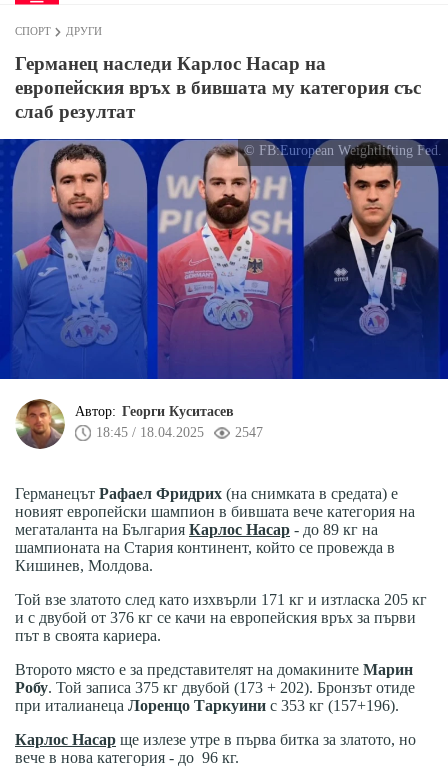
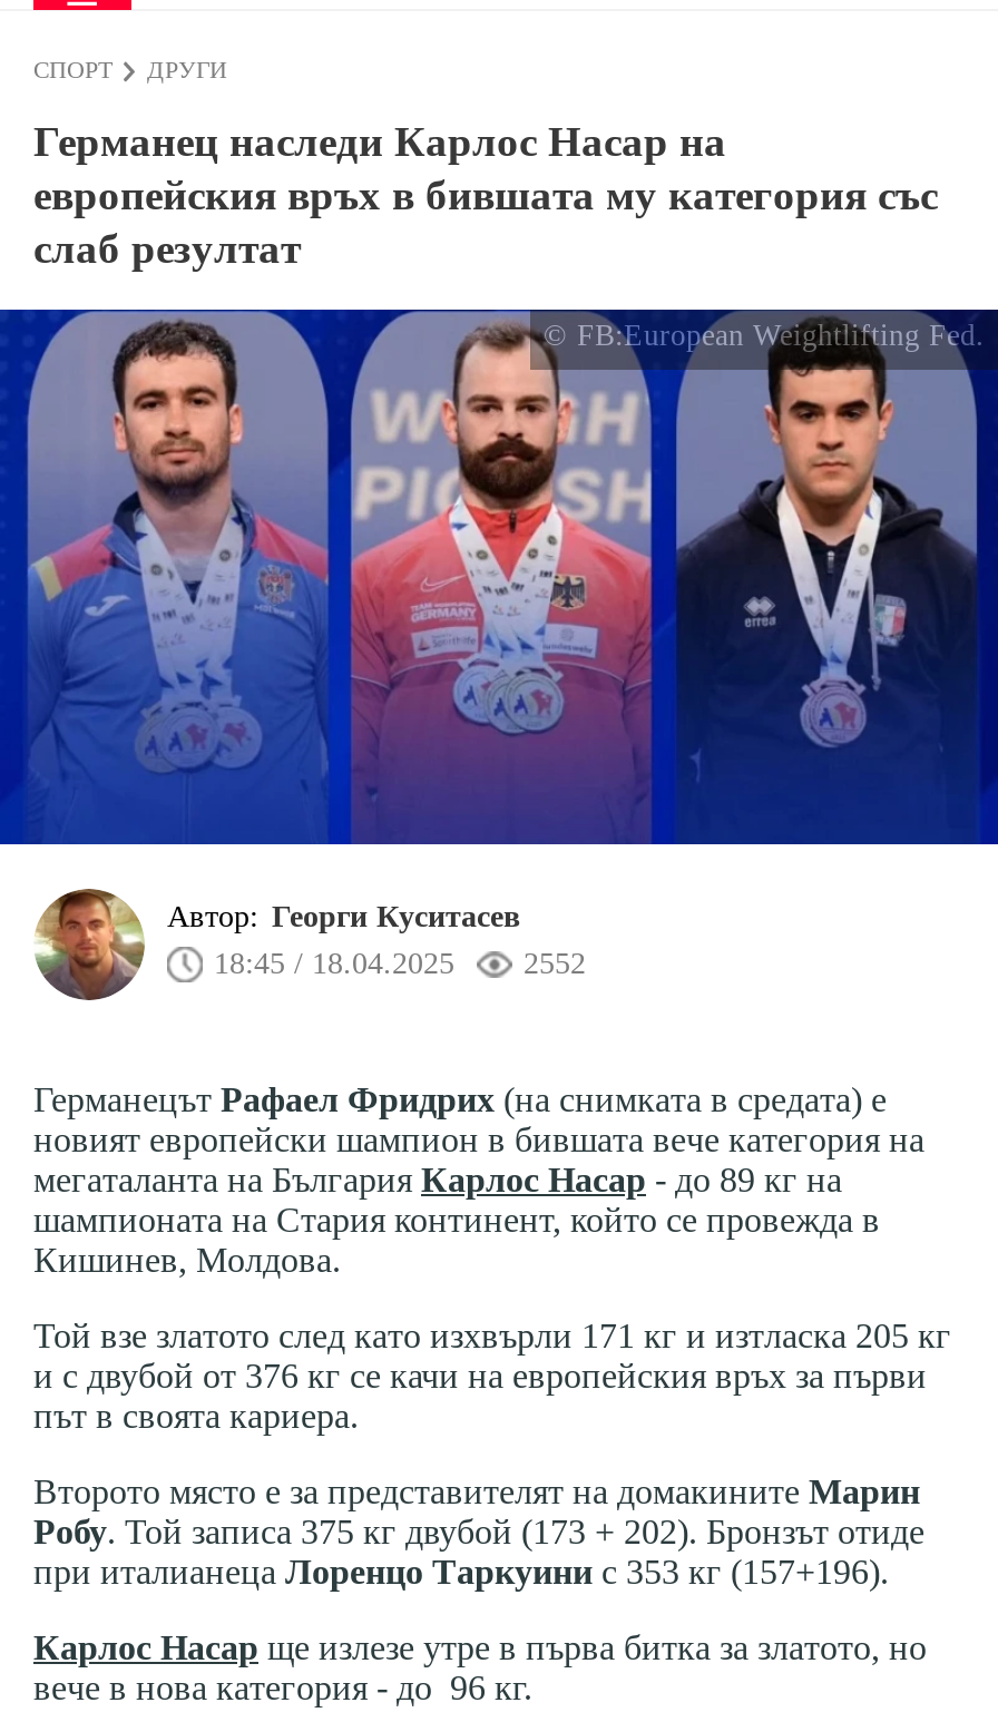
- 2547
+ 2552
